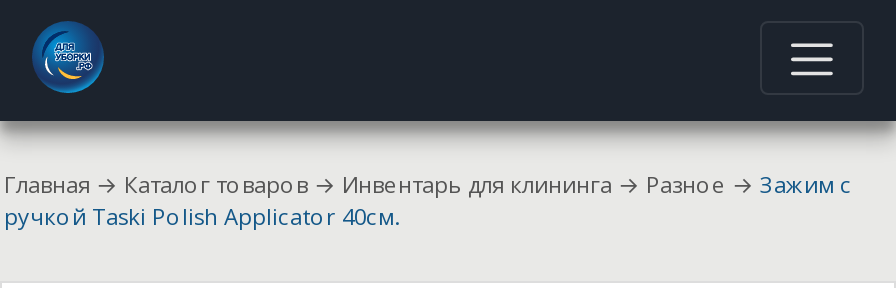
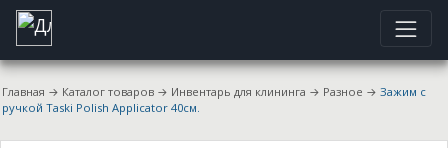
- [image]
+ [image]
